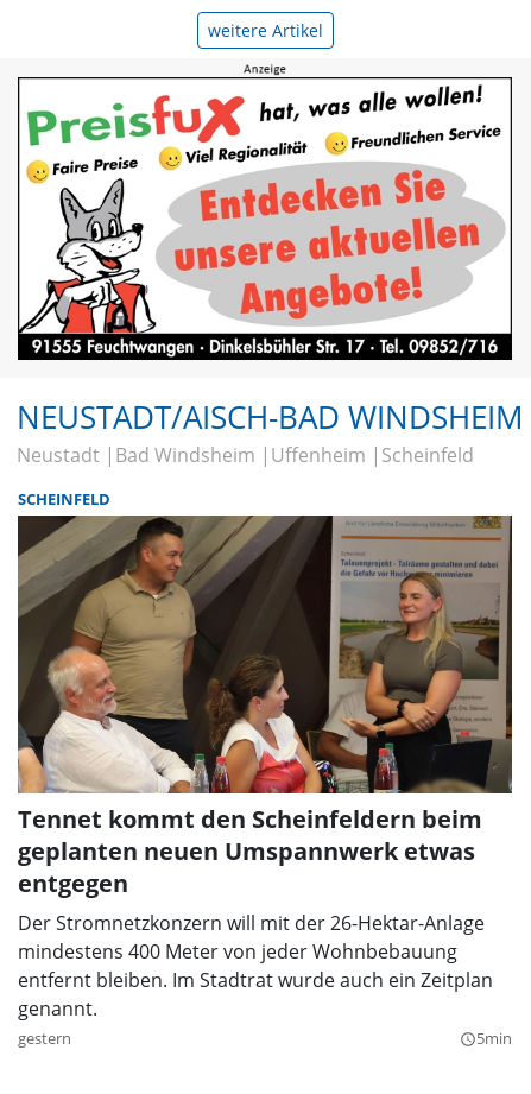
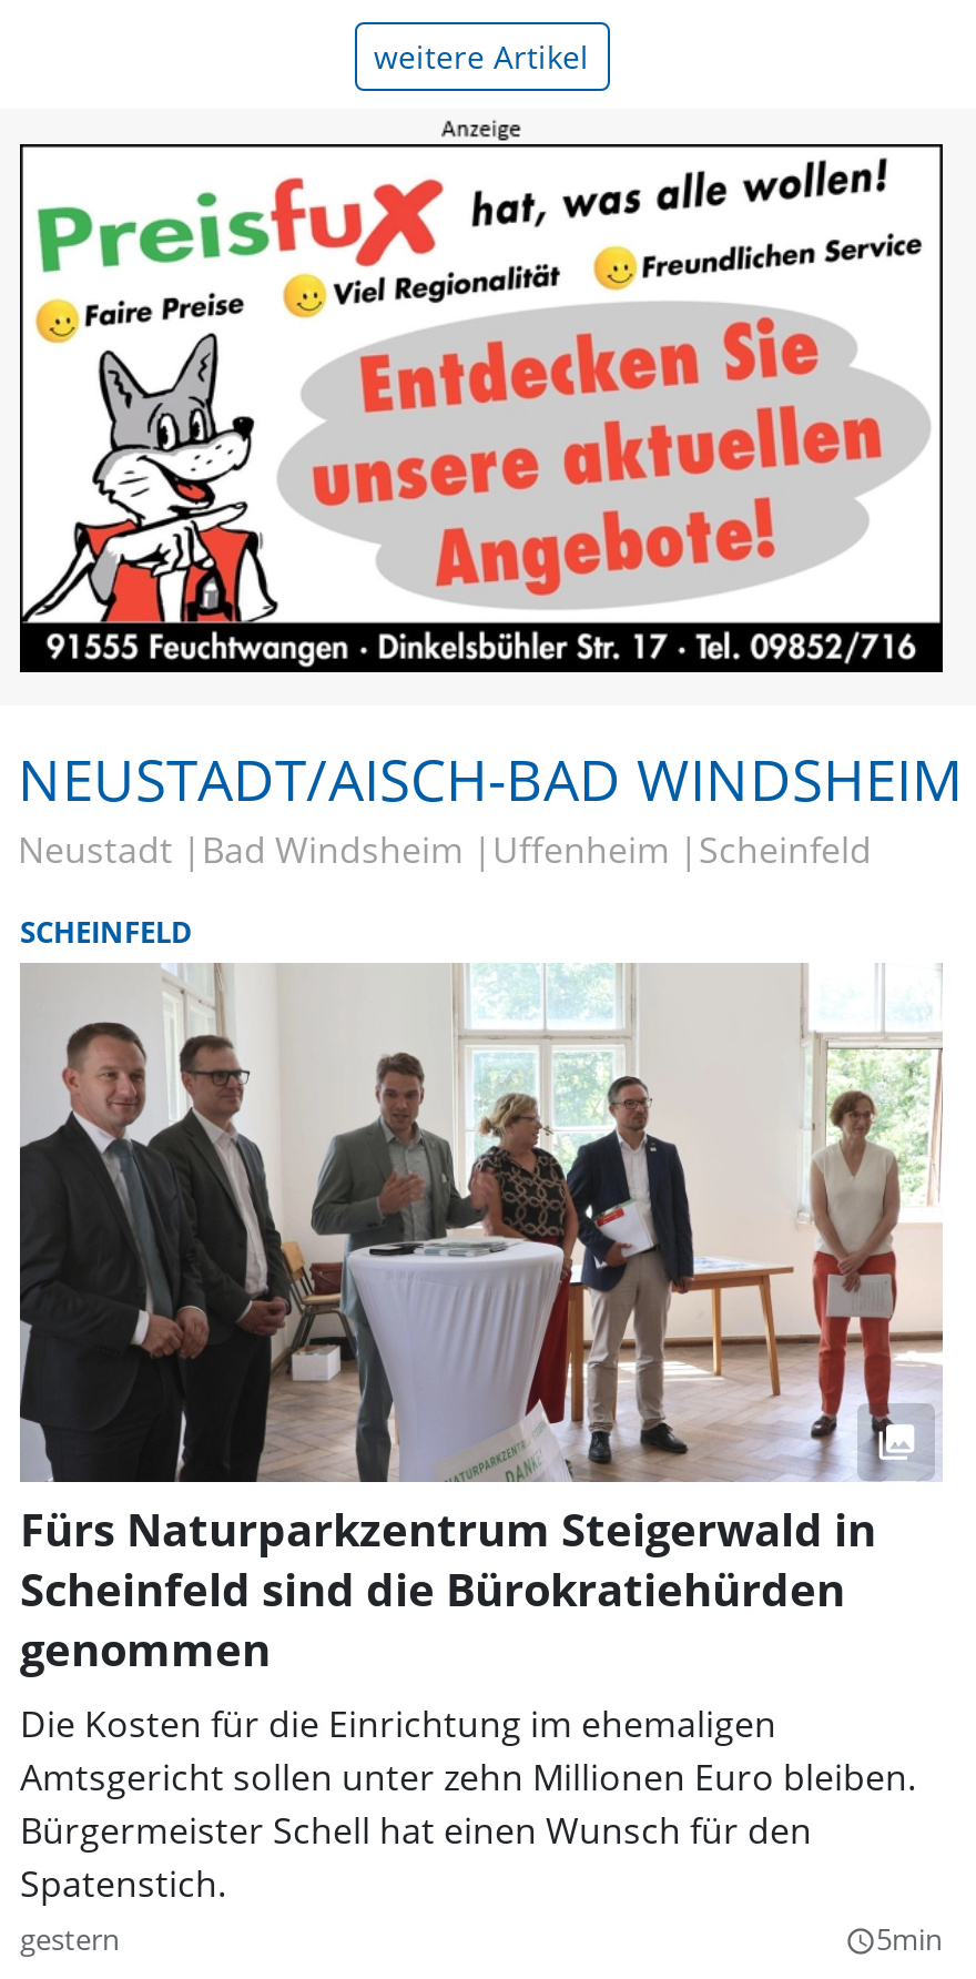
- [image]
- Tennet kommt den Scheinfeldern beim
- geplanten neuen Umspannwerk etwas
- entgegen
- Der Stromnetzkonzern will mit der 26-Hektar-Anlage
- mindestens 400 Meter von jeder Wohnbebauung
- entfernt bleiben. Im Stadtrat wurde auch ein Zeitplan
- genannt.
+ [image]
+ Fürs Naturparkzentrum Steigerwald in
+ Scheinfeld sind die Bürokratiehürden
+ genommen
+ Die Kosten für die Einrichtung im ehemaligen
+ Amtsgericht sollen unter zehn Millionen Euro bleiben.
+ Bürgermeister Schell hat einen Wunsch für den
+ Spatenstich.
